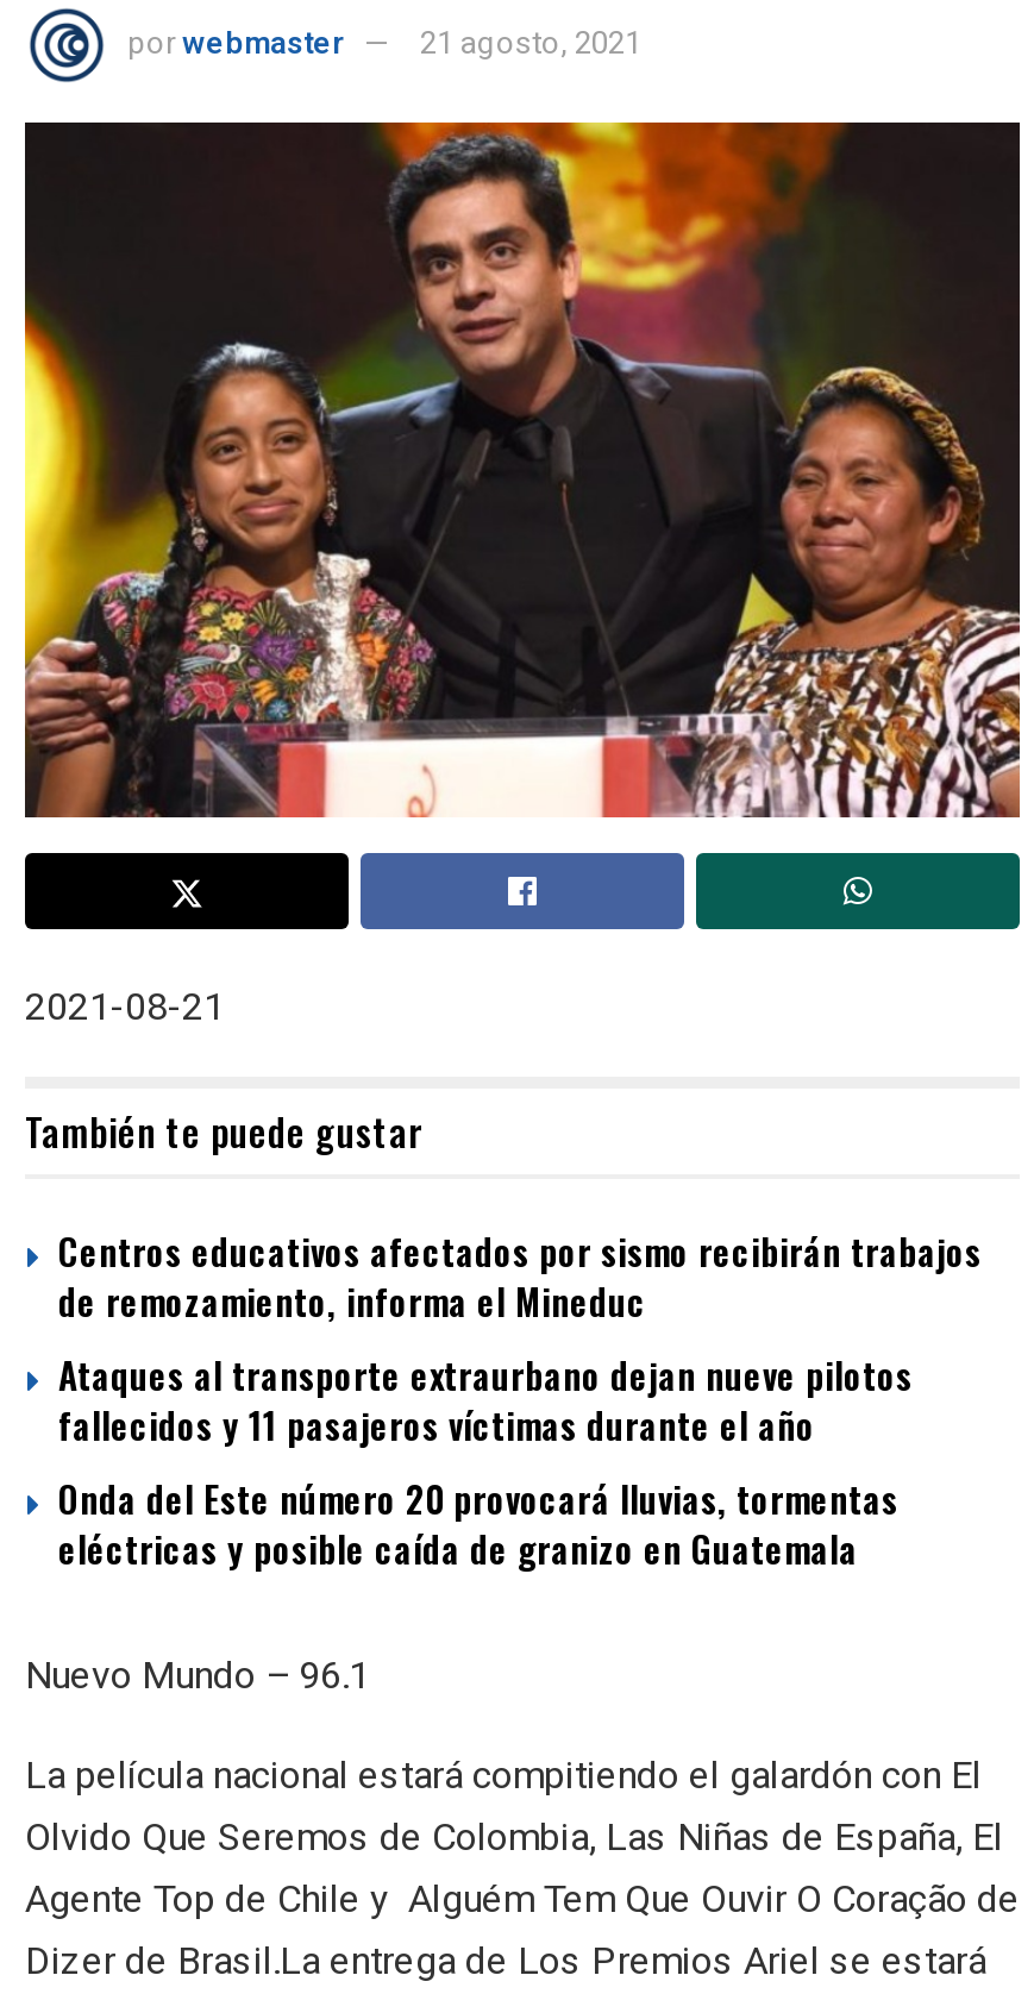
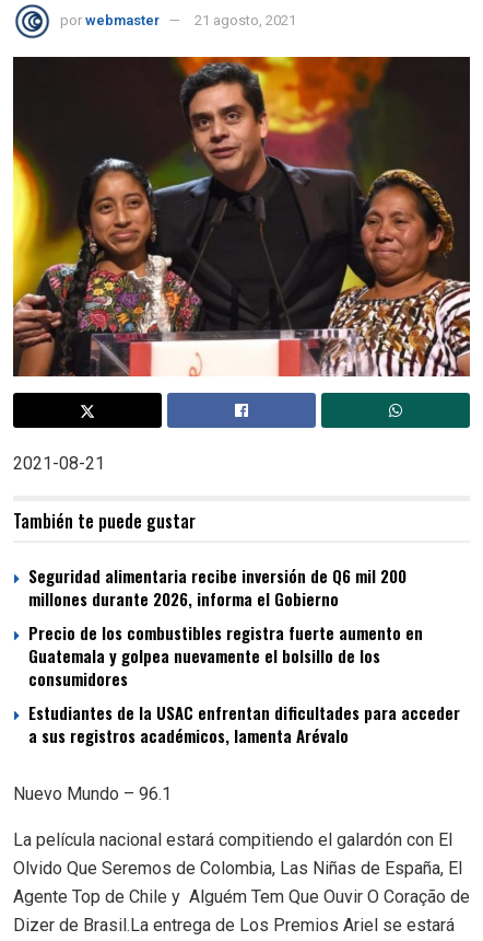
- Centros educativos afectados por sismo recibirán trabajos
- de remozamiento, informa el Mineduc
- Ataques al transporte extraurbano dejan nueve pilotos
- fallecidos y 11 pasajeros víctimas durante el año
- Onda del Este número 20 provocará lluvias, tormentas
- eléctricas y posible caída de granizo en Guatemala
+ Seguridad alimentaria recibe inversión de Q6 mil 200
+ millones durante 2026, informa el Gobierno
+ Precio de los combustibles registra fuerte aumento en
+ Guatemala y golpea nuevamente el bolsillo de los
+ consumidores
+ Estudiantes de la USAC enfrentan dificultades para acceder
+ a sus registros académicos, lamenta Arévalo
